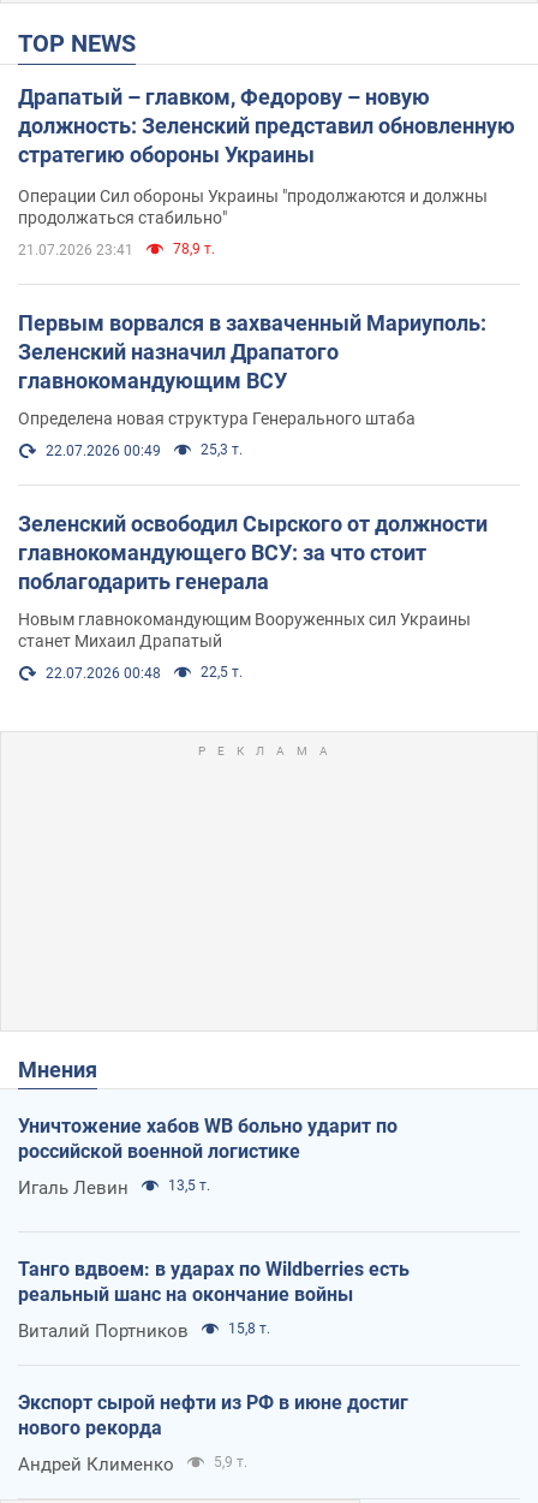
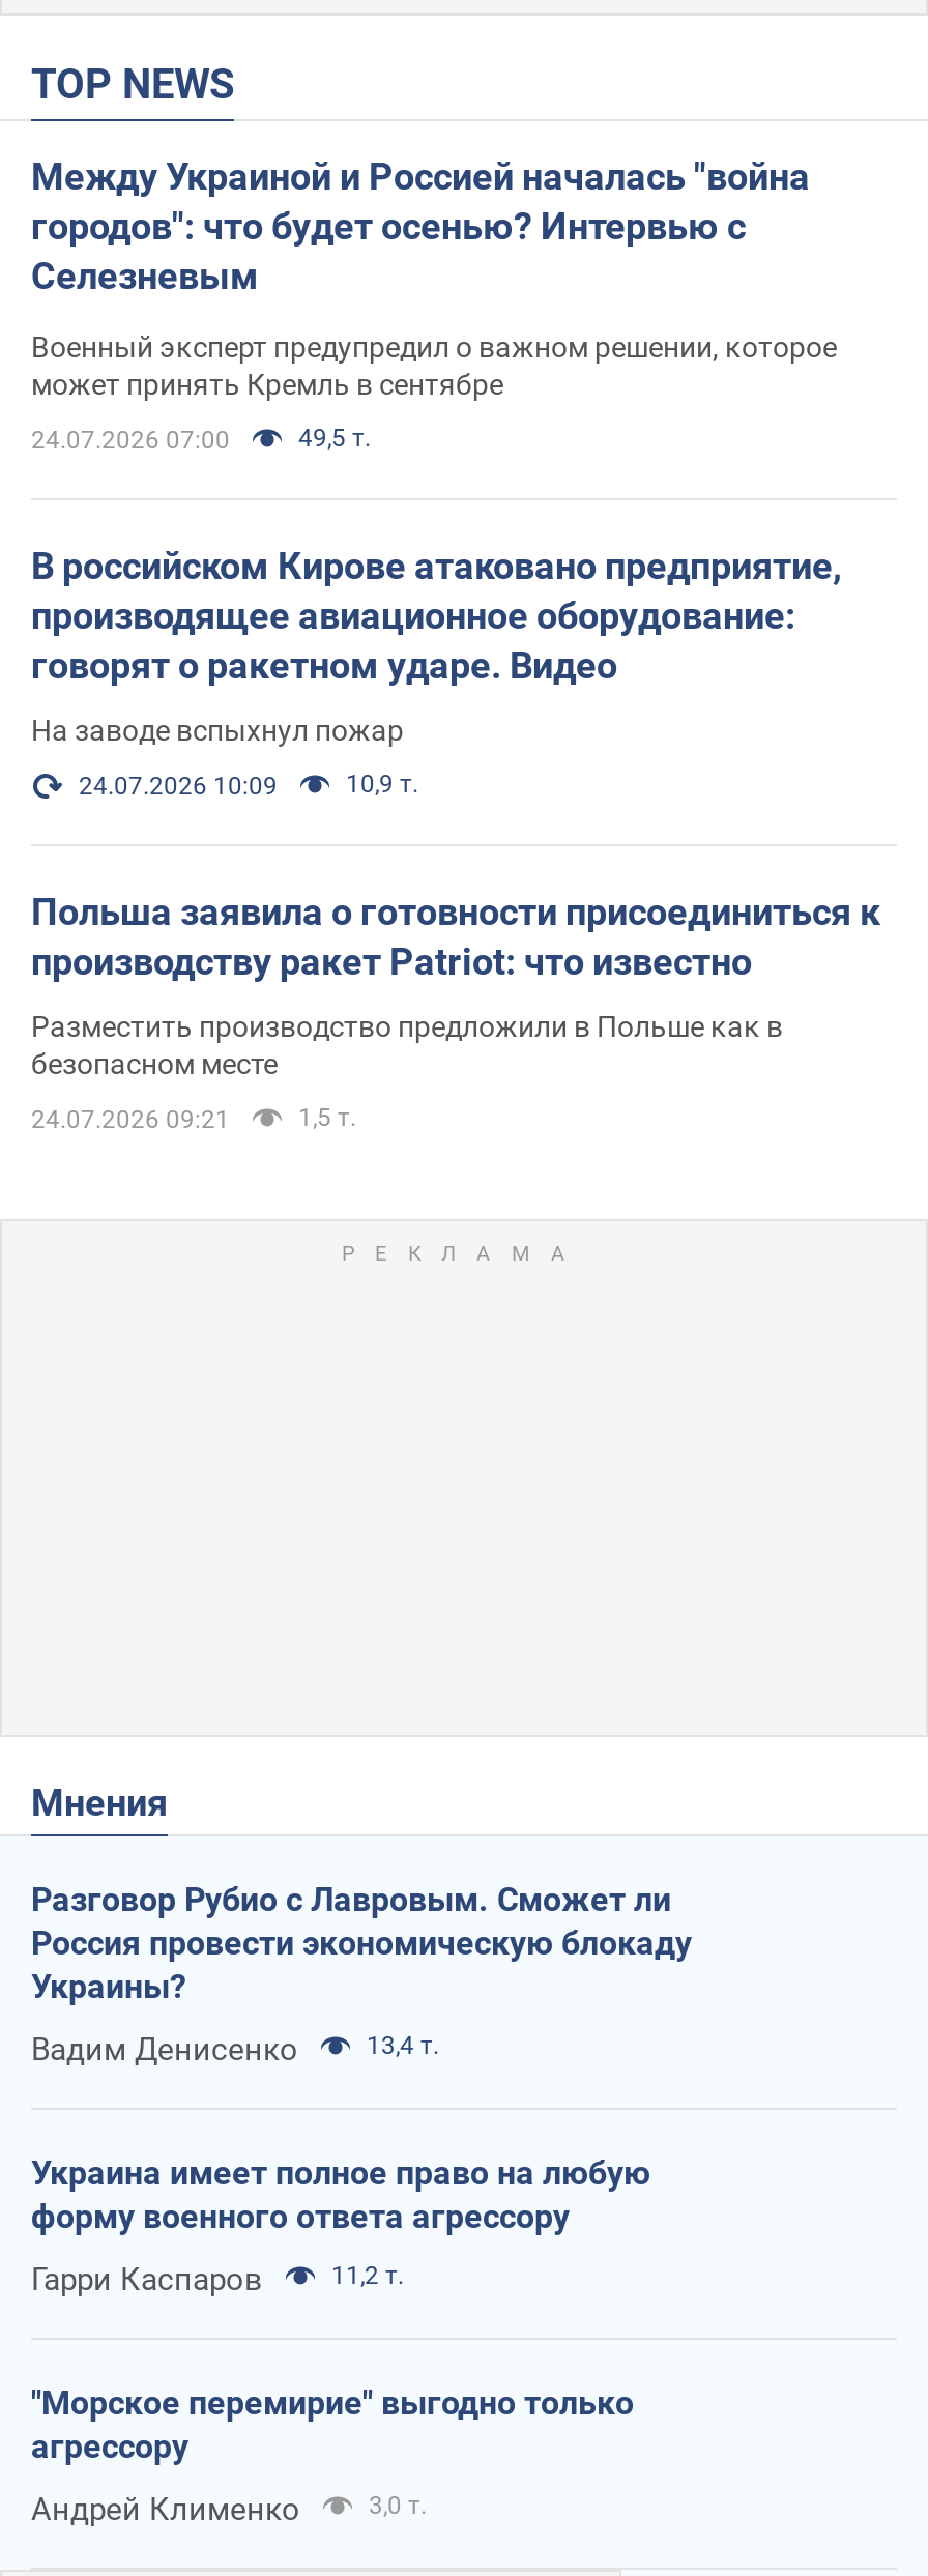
- Драпатый – главком, Федорову – новую
- должность: Зеленский представил обновленную
- стратегию обороны Украины
+ Между Украиной и Россией началась "война
+ городов": что будет осенью? Интервью с
+ Селезневым

- Операции Сил обороны Украины "продолжаются и должны
- продолжаться стабильно"
+ Военный эксперт предупредил о важном решении, которое
+ может принять Кремль в сентябре

- 21.07.2026 23:41
- 78,9 т.
+ 24.07.2026 07:00
+ 49,5 т.

- Первым ворвался в захваченный Мариуполь:
- Зеленский назначил Драпатого
- главнокомандующим ВСУ
+ В российском Кирове атаковано предприятие,
+ производящее авиационное оборудование:
+ говорят о ракетном ударе. Видео

- Определена новая структура Генерального штаба
+ На заводе вспыхнул пожар

- 22.07.2026 00:49
- 25,3 т.
+ 24.07.2026 10:09
+ 10,9 т.

- Зеленский освободил Сырского от должности
- главнокомандующего ВСУ: за что стоит
- поблагодарить генерала
+ Польша заявила о готовности присоединиться к
+ производству ракет Patriot: что известно

- Новым главнокомандующим Вооруженных сил Украины
- станет Михаил Драпатый
+ Разместить производство предложили в Польше как в
+ безопасном месте

- 22.07.2026 00:48
- 22,5 т.
+ 24.07.2026 09:21
+ 1,5 т.

- Уничтожение хабов WB больно ударит по
- российской военной логистике
+ Разговор Рубио с Лавровым. Сможет ли
+ Россия провести экономическую блокаду
+ Украины?

- Игаль Левин
- 13,5 т.
+ Вадим Денисенко
+ 13,4 т.

- Танго вдвоем: в ударах по Wildberries есть
- реальный шанс на окончание войны
+ Украина имеет полное право на любую
+ форму военного ответа агрессору

- Виталий Портников
- 15,8 т.
+ Гарри Каспаров
+ 11,2 т.

- Экспорт сырой нефти из РФ в июне достиг
- нового рекорда
+ "Морское перемирие" выгодно только
+ агрессору

- 5,9 т.
+ 3,0 т.
